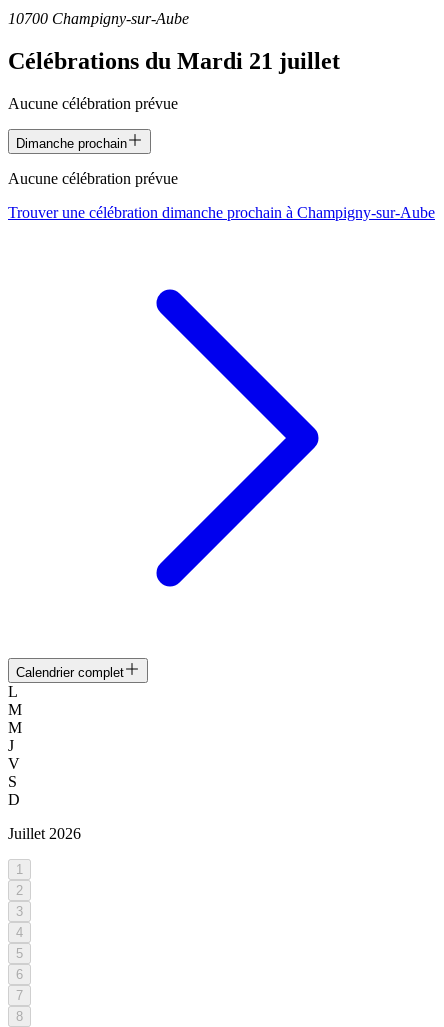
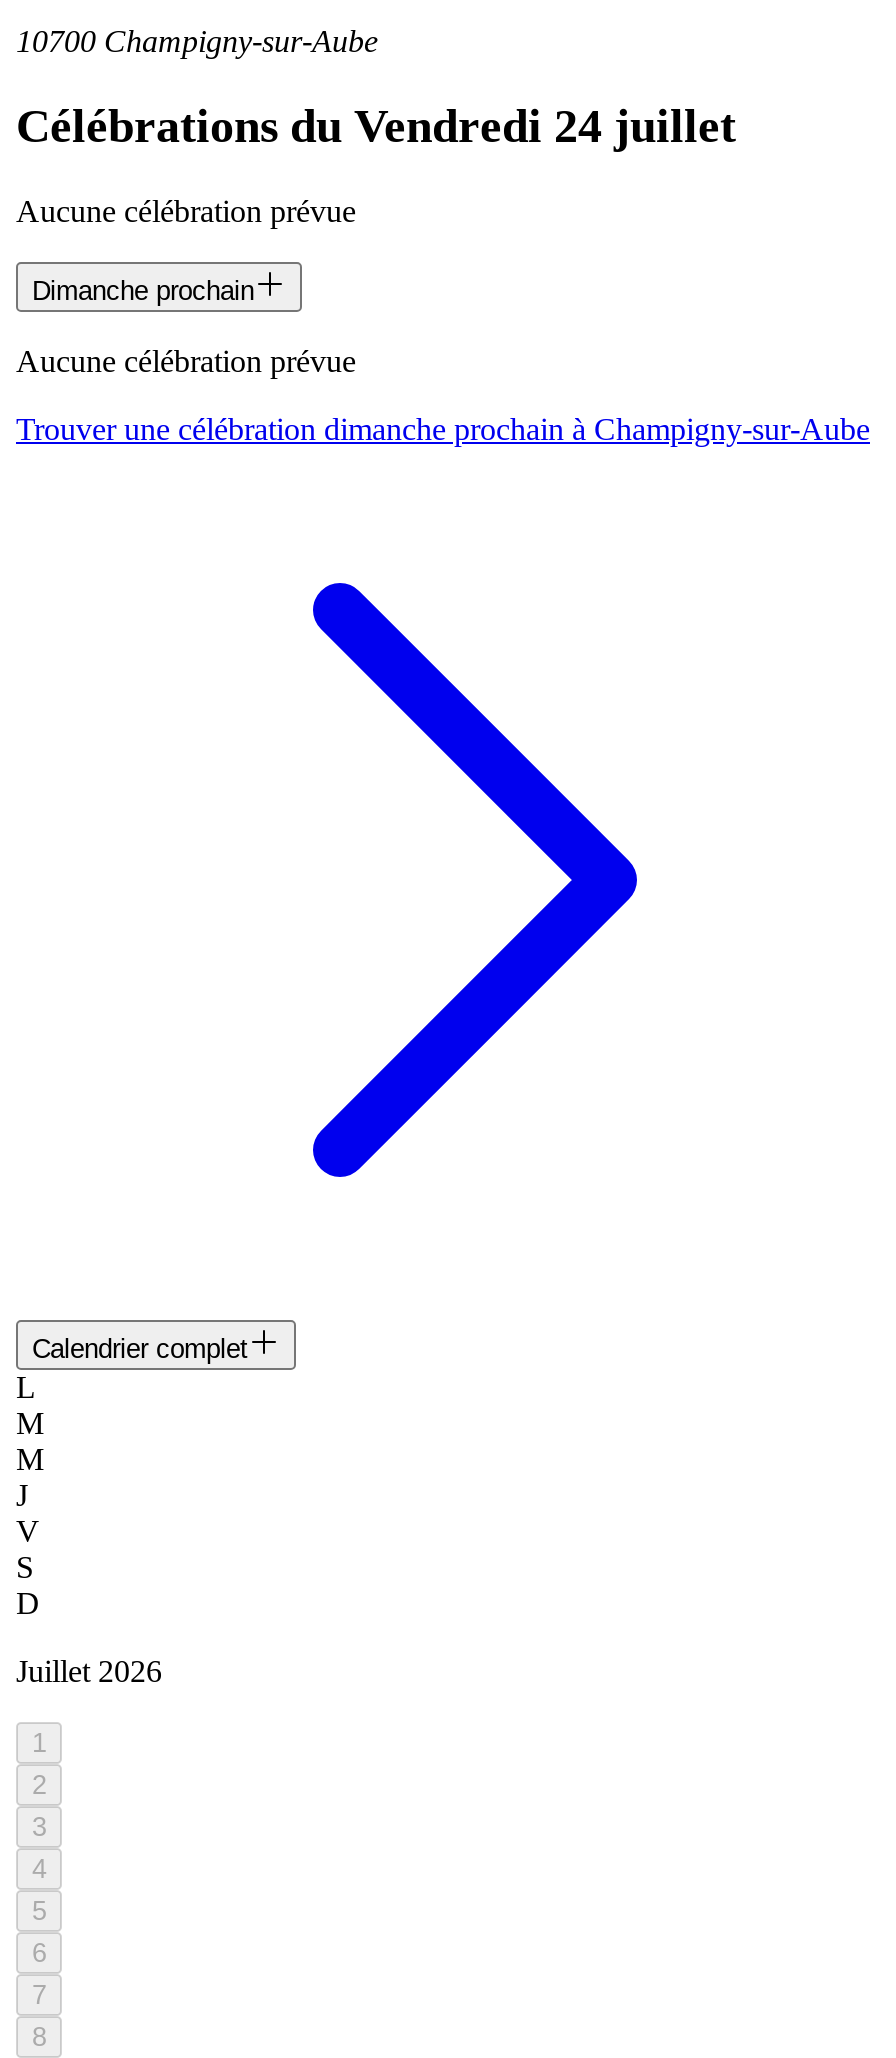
- Célébrations du Mardi 21 juillet
+ Célébrations du Vendredi 24 juillet
